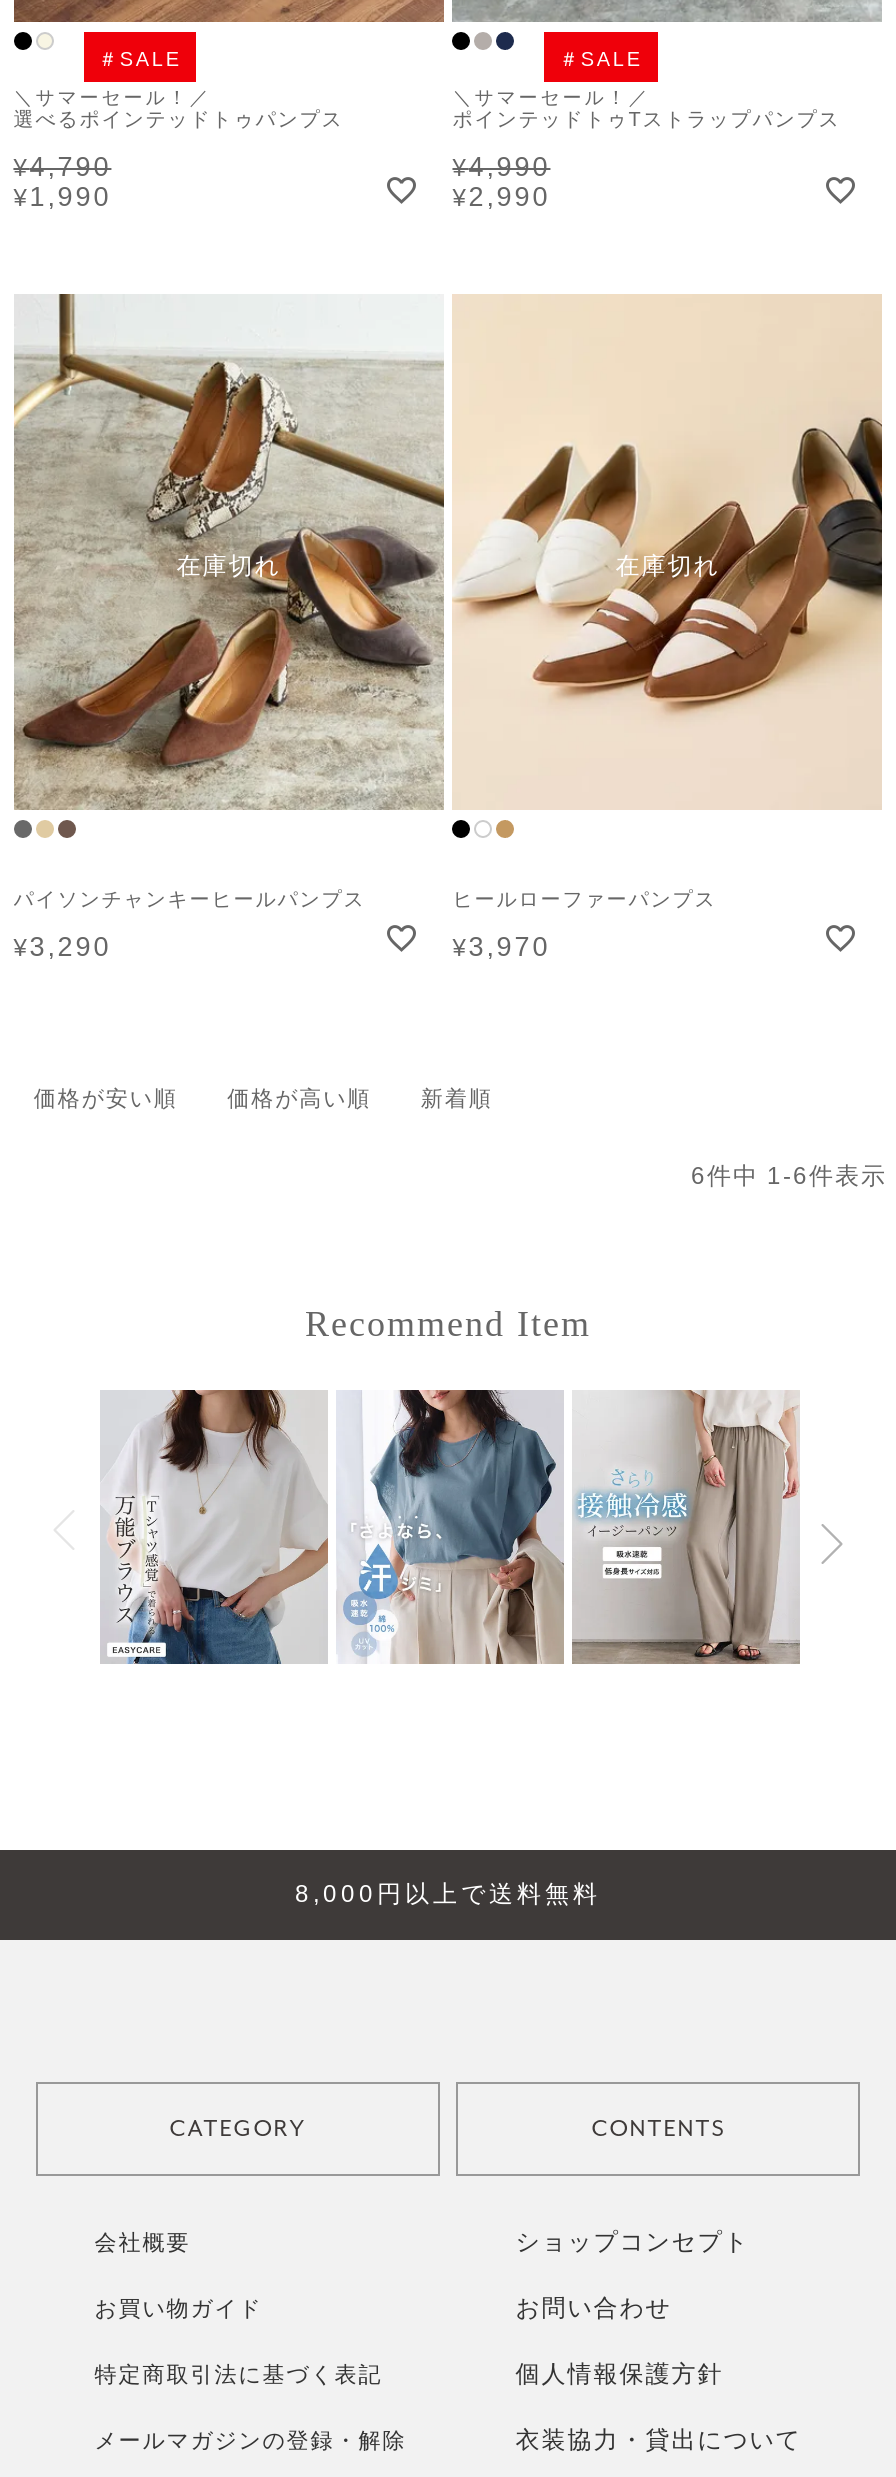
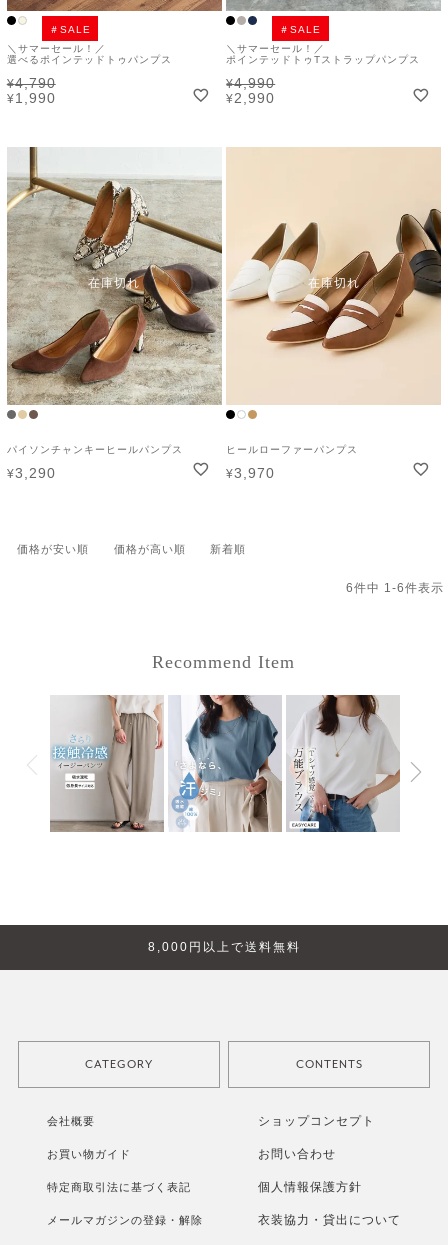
- [image]
+ [image]

- [image]
+ [image]
